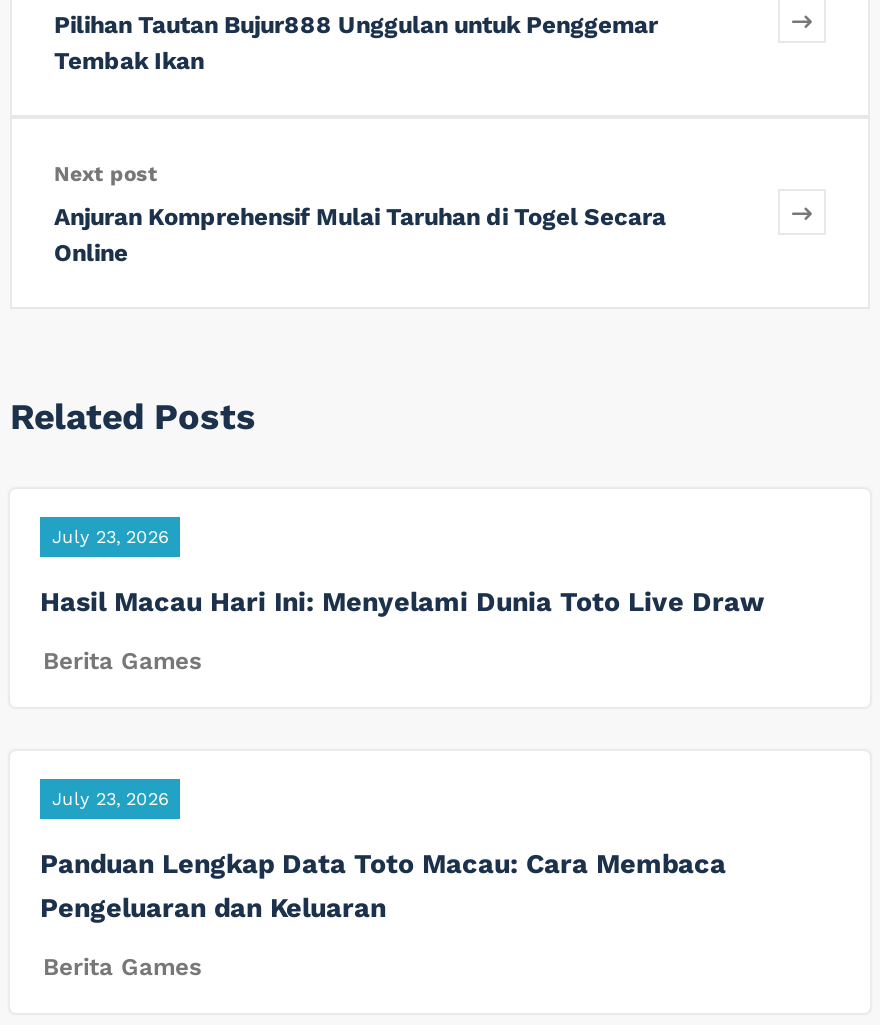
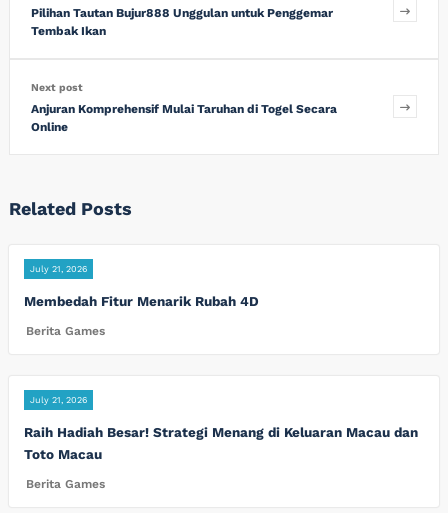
- July 23, 2026
+ July 21, 2026

- Hasil Macau Hari Ini: Menyelami Dunia Toto Live Draw
+ Membedah Fitur Menarik Rubah 4D

- July 23, 2026
+ July 21, 2026

- Panduan Lengkap Data Toto Macau: Cara Membaca
- Pengeluaran dan Keluaran
+ Raih Hadiah Besar! Strategi Menang di Keluaran Macau dan
+ Toto Macau
